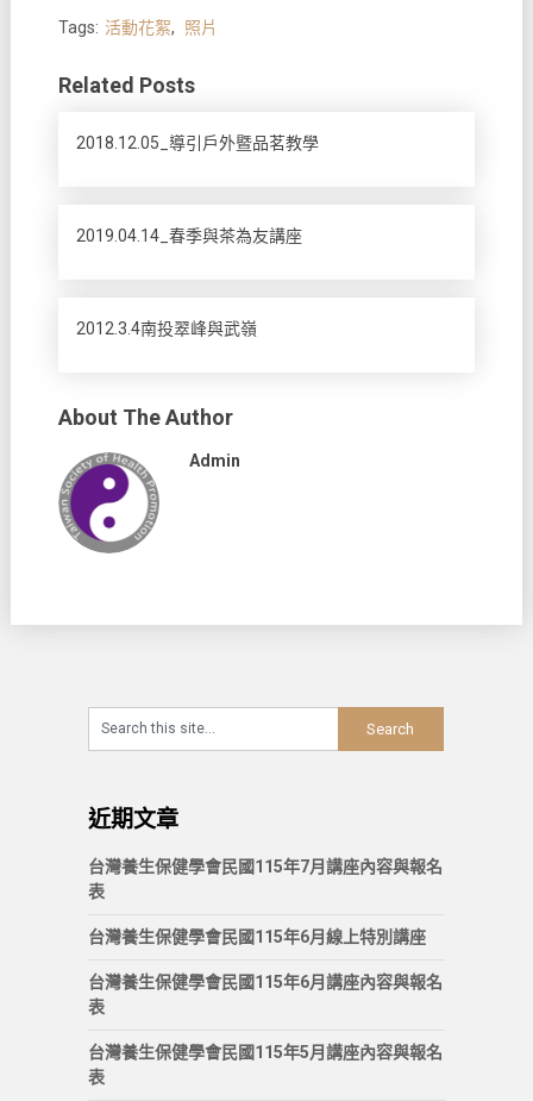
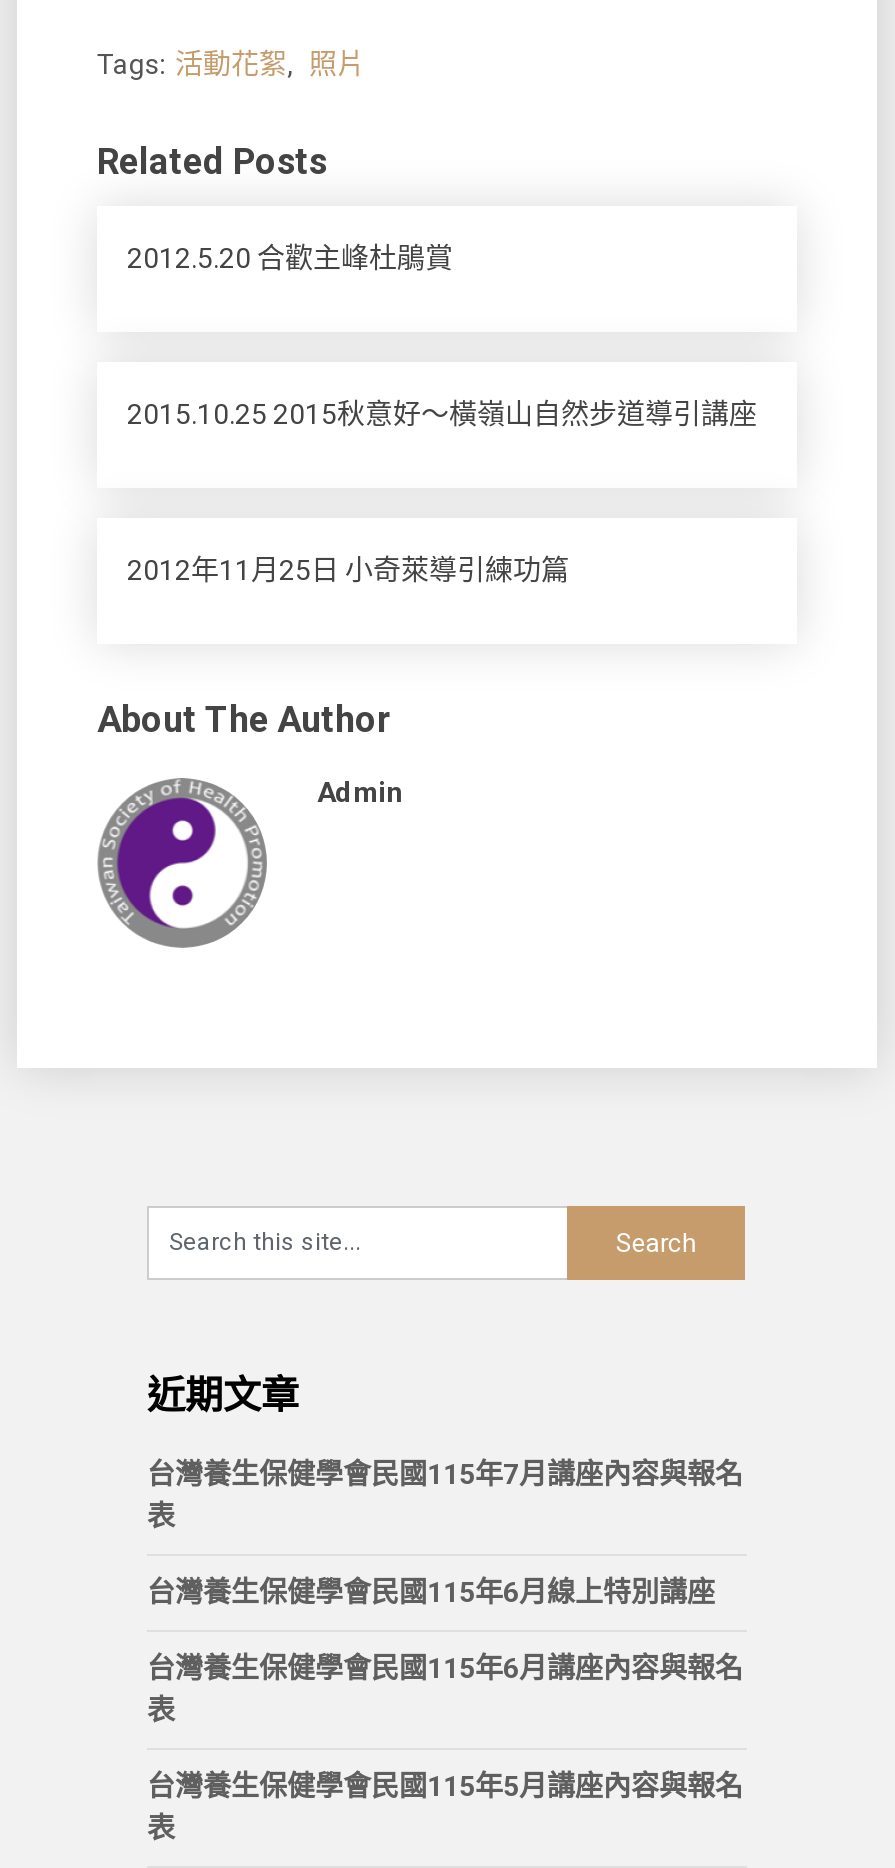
- 2018.12.05_導引戶外暨品茗教學
+ 2012.5.20 合歡主峰杜鵑賞

- 2019.04.14_春季與茶為友講座
+ 2015.10.25 2015秋意好～橫嶺山自然步道導引講座

- 2012.3.4南投翠峰與武嶺
+ 2012年11月25日 小奇萊導引練功篇
